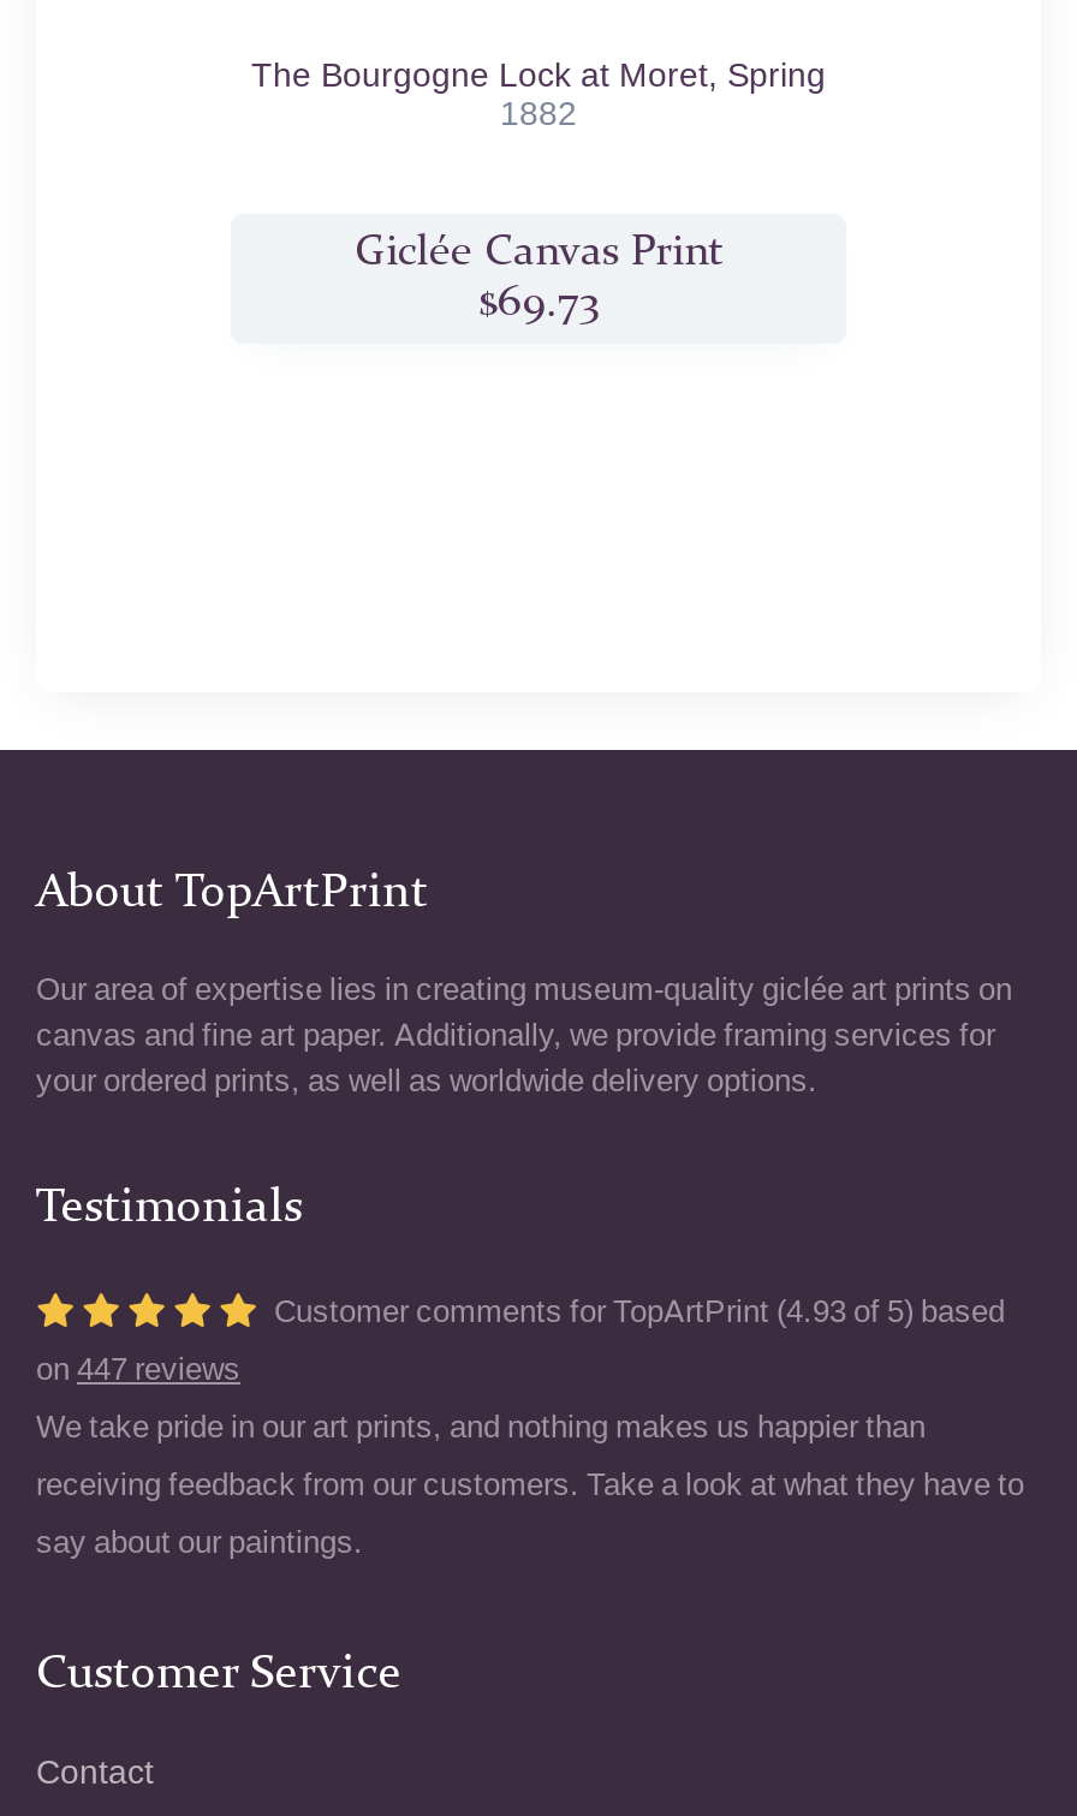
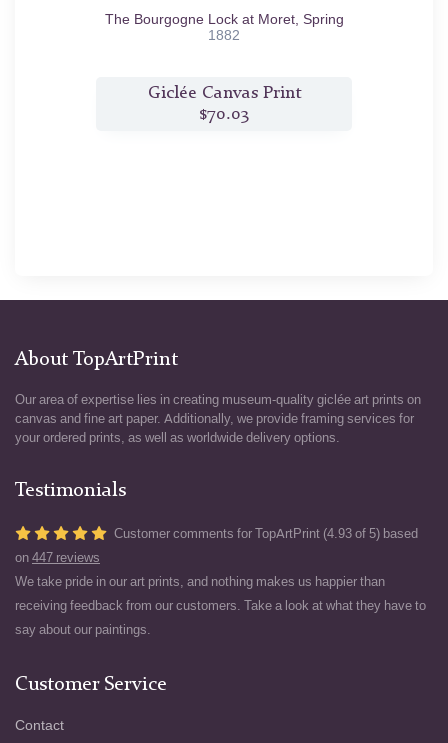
- $69.73
+ $70.03
